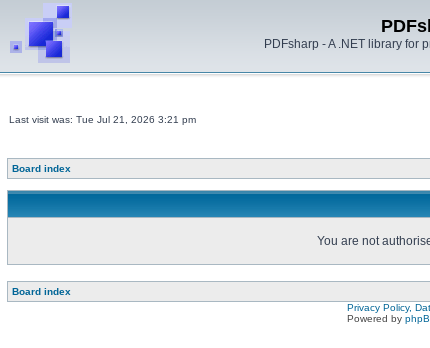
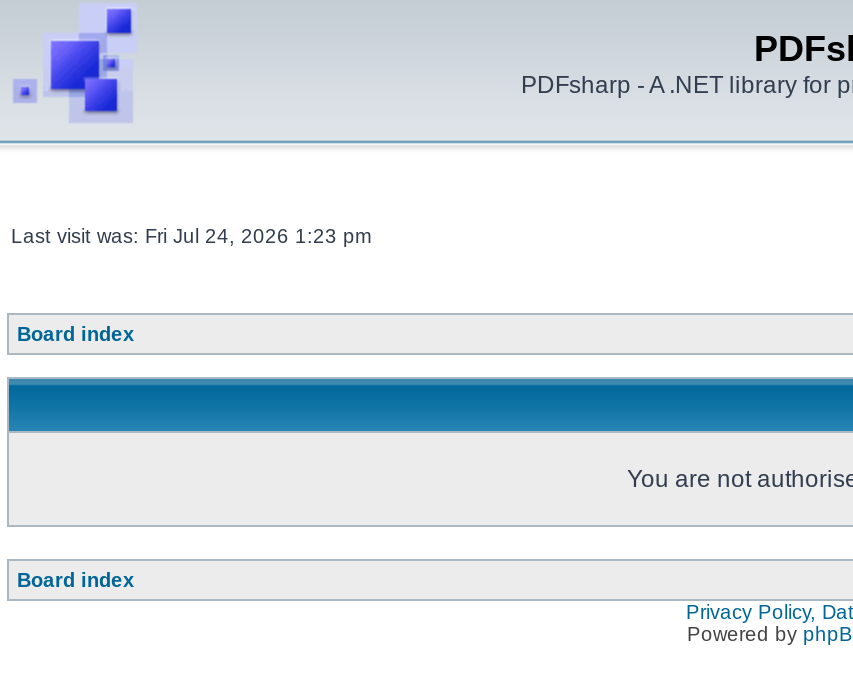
- Last visit was: Tue Jul 21, 2026 3:21 pm
+ Last visit was: Fri Jul 24, 2026 1:23 pm
